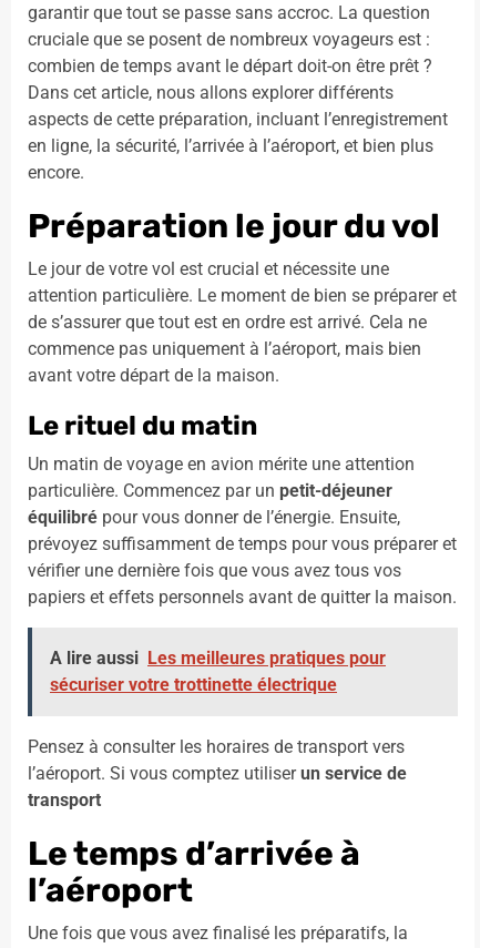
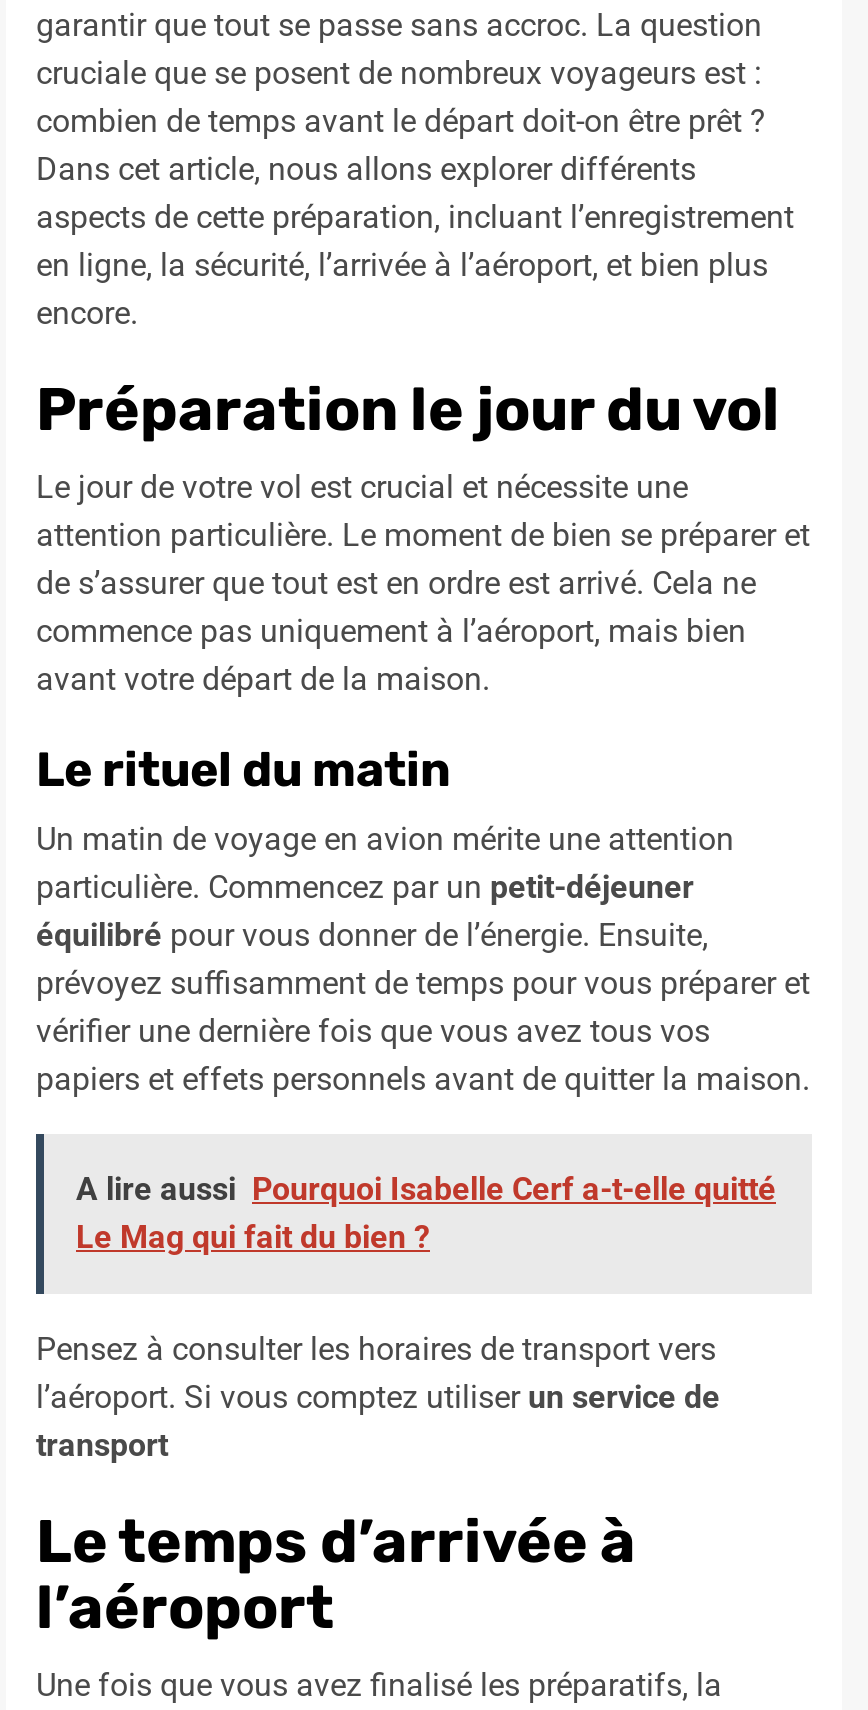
- A lire aussi Les meilleures pratiques pour
- sécuriser votre trottinette électrique
+ A lire aussi Pourquoi Isabelle Cerf a-t-elle quitté
+ Le Mag qui fait du bien ?
